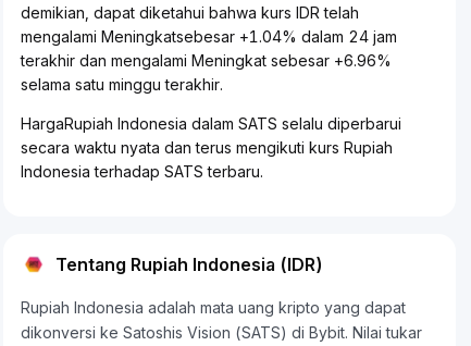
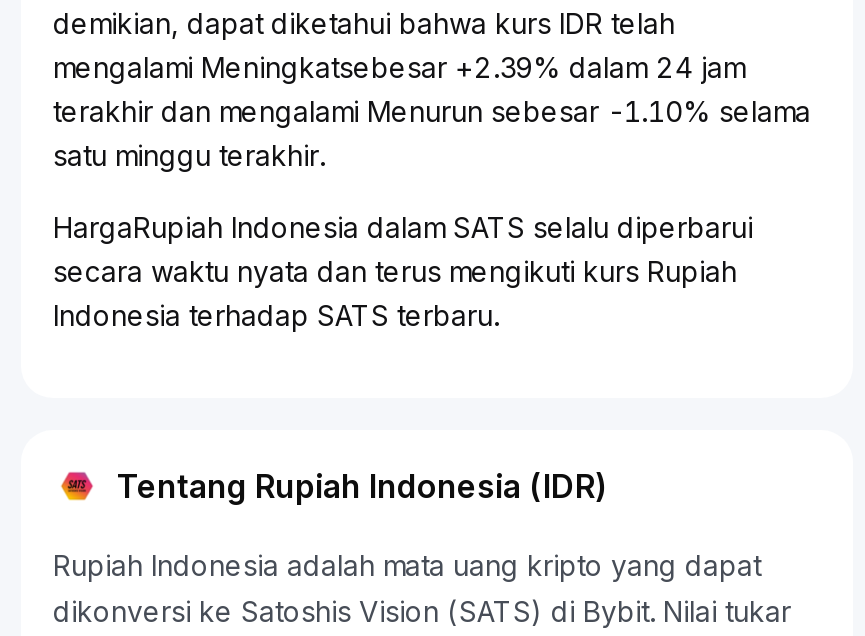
- mengalami Meningkatsebesar +1.04% dalam 24 jam
- terakhir dan mengalami Meningkat sebesar +6.96%
- selama satu minggu terakhir.
+ mengalami Meningkatsebesar +2.39% dalam 24 jam
+ terakhir dan mengalami Menurun sebesar -1.10% selama
+ satu minggu terakhir.
